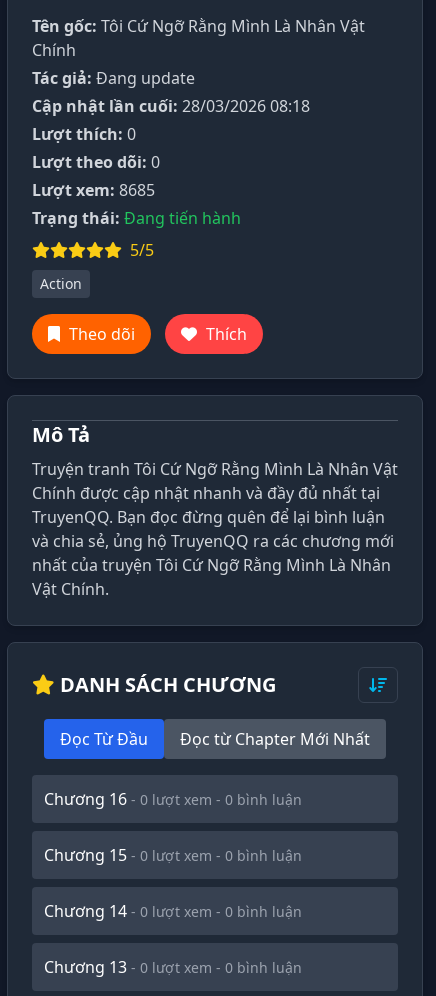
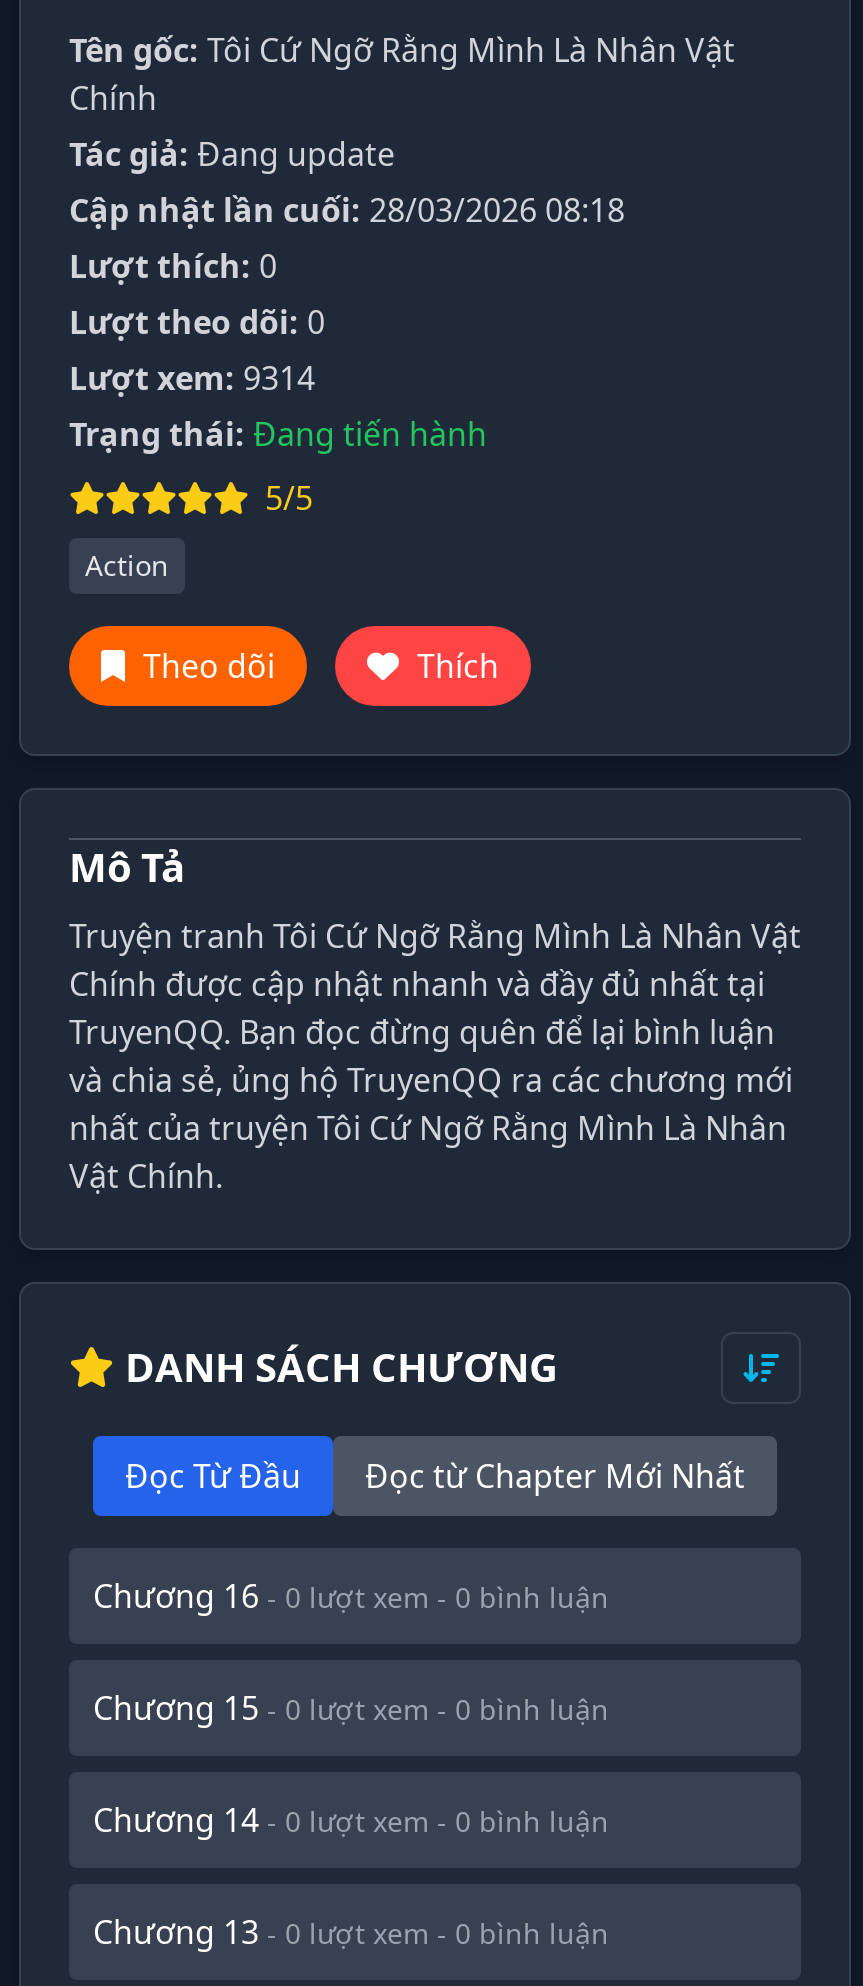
- Lượt xem: 8685
+ Lượt xem: 9314
